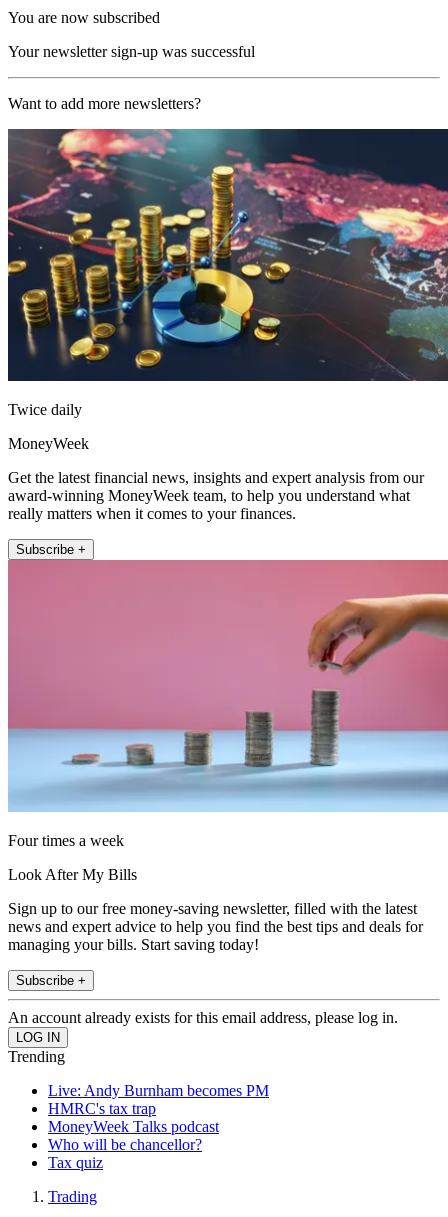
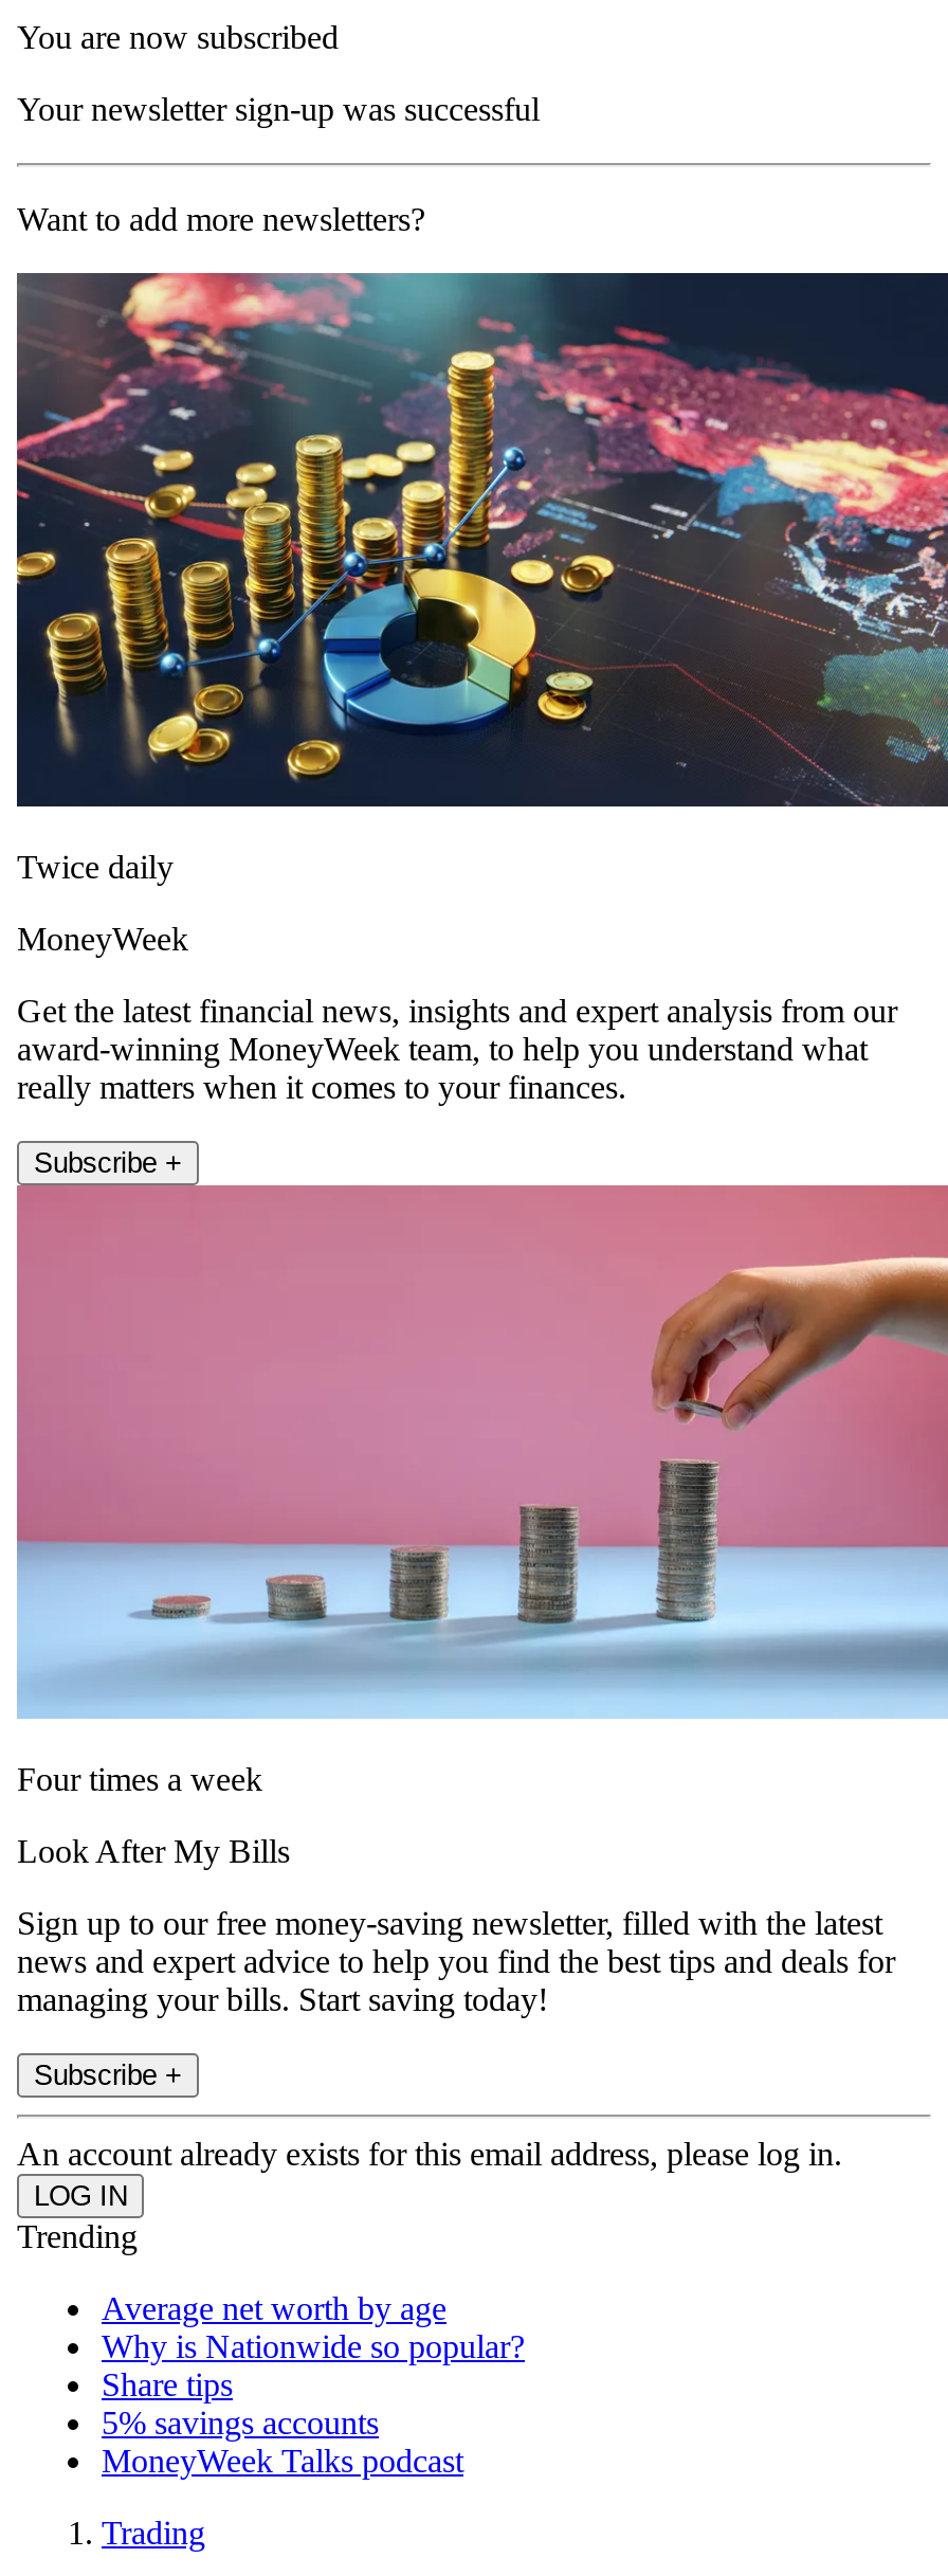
- Live: Andy Burnham becomes PM
- HMRC's tax trap
+ Average net worth by age
+ Why is Nationwide so popular?
+ Share tips
+ 5% savings accounts

moved down: MoneyWeek Talks podcast

- Who will be chancellor?
- Tax quiz
